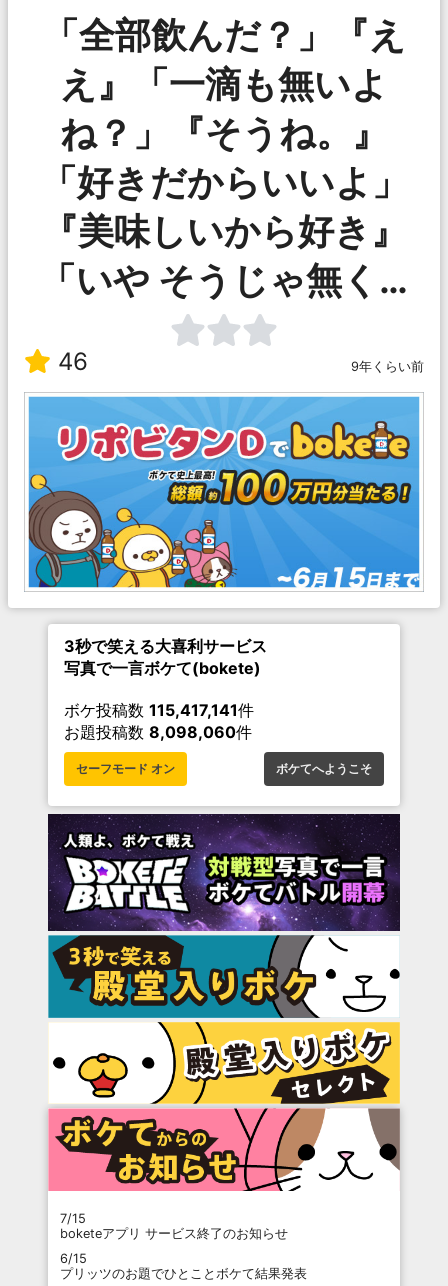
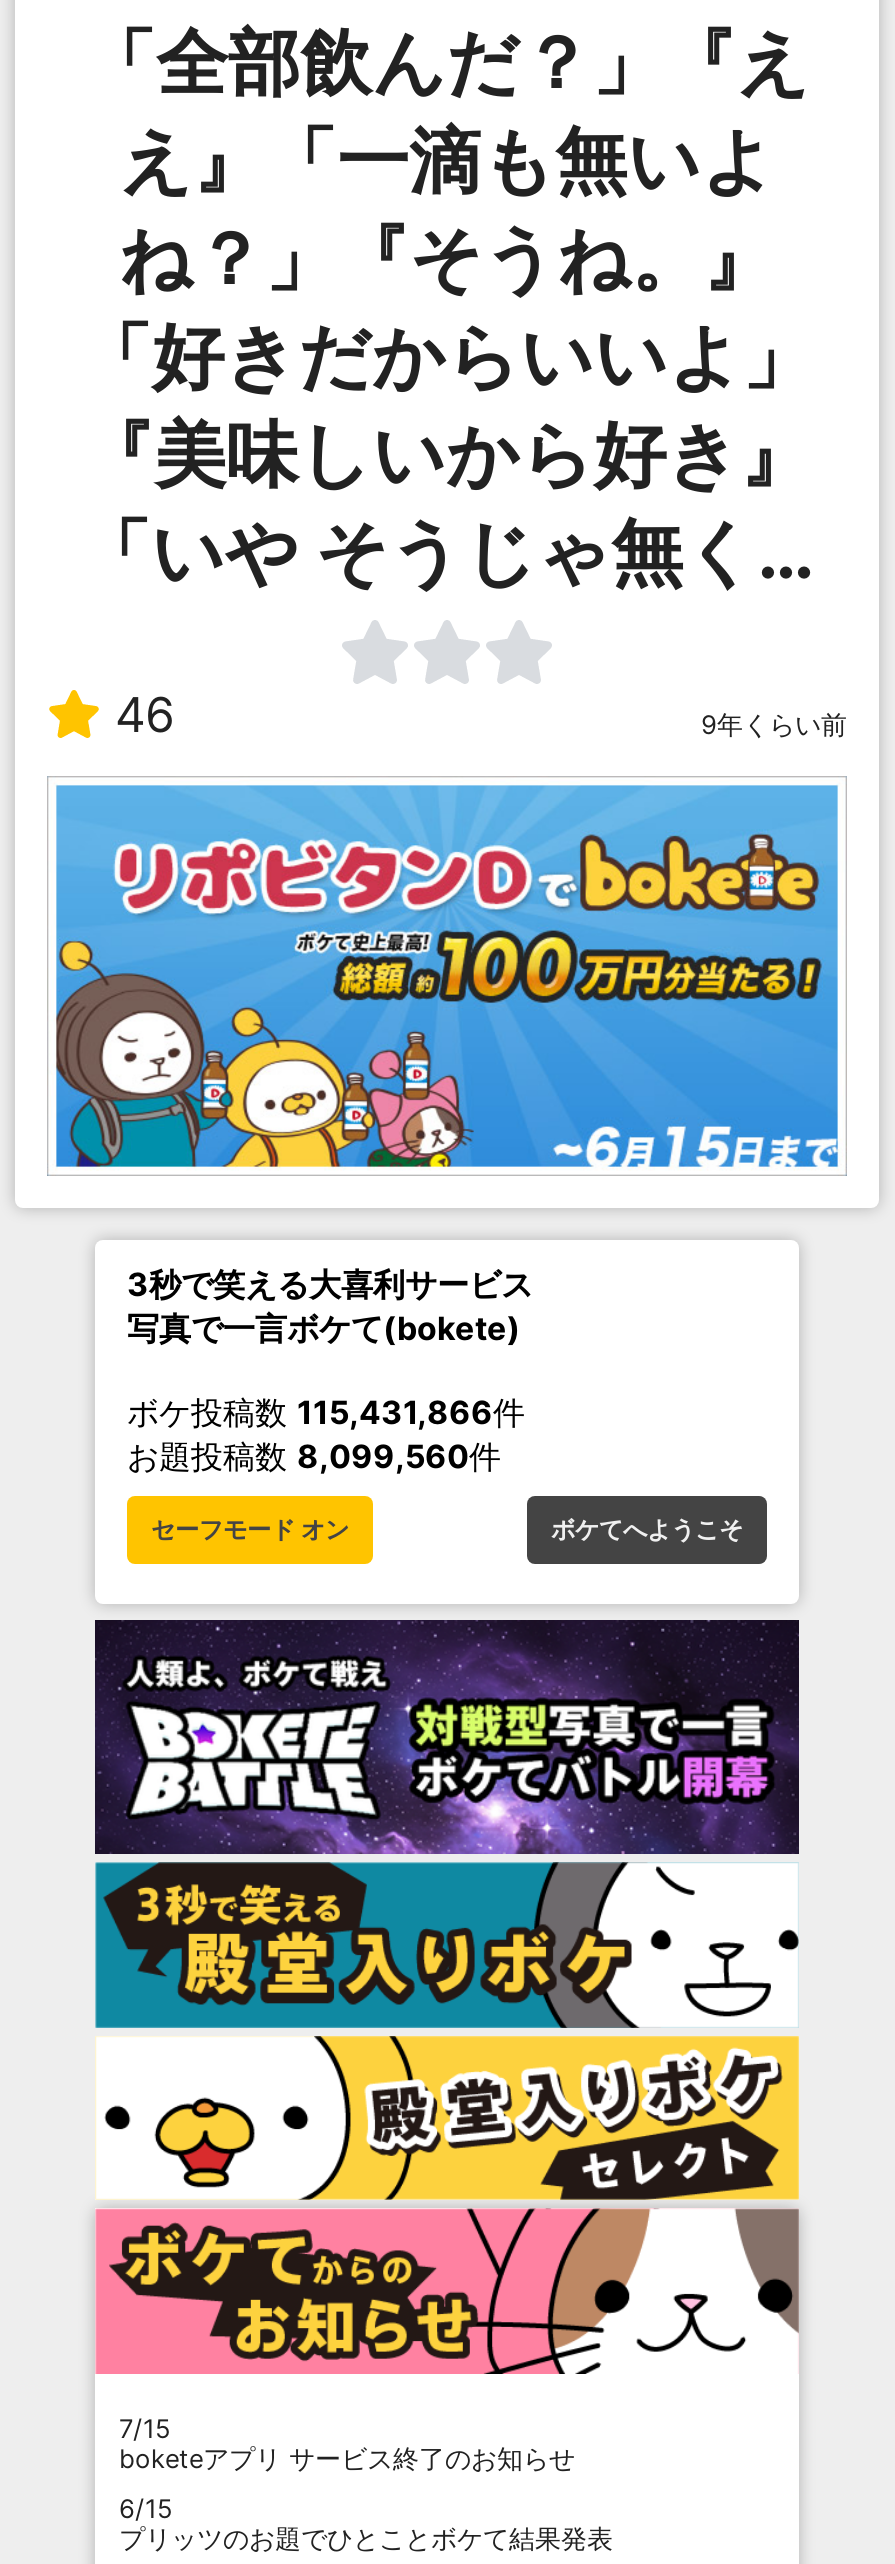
- ボケ投稿数115,417,141件
+ ボケ投稿数115,431,866件

- お題投稿数8,098,060件
+ お題投稿数8,099,560件
